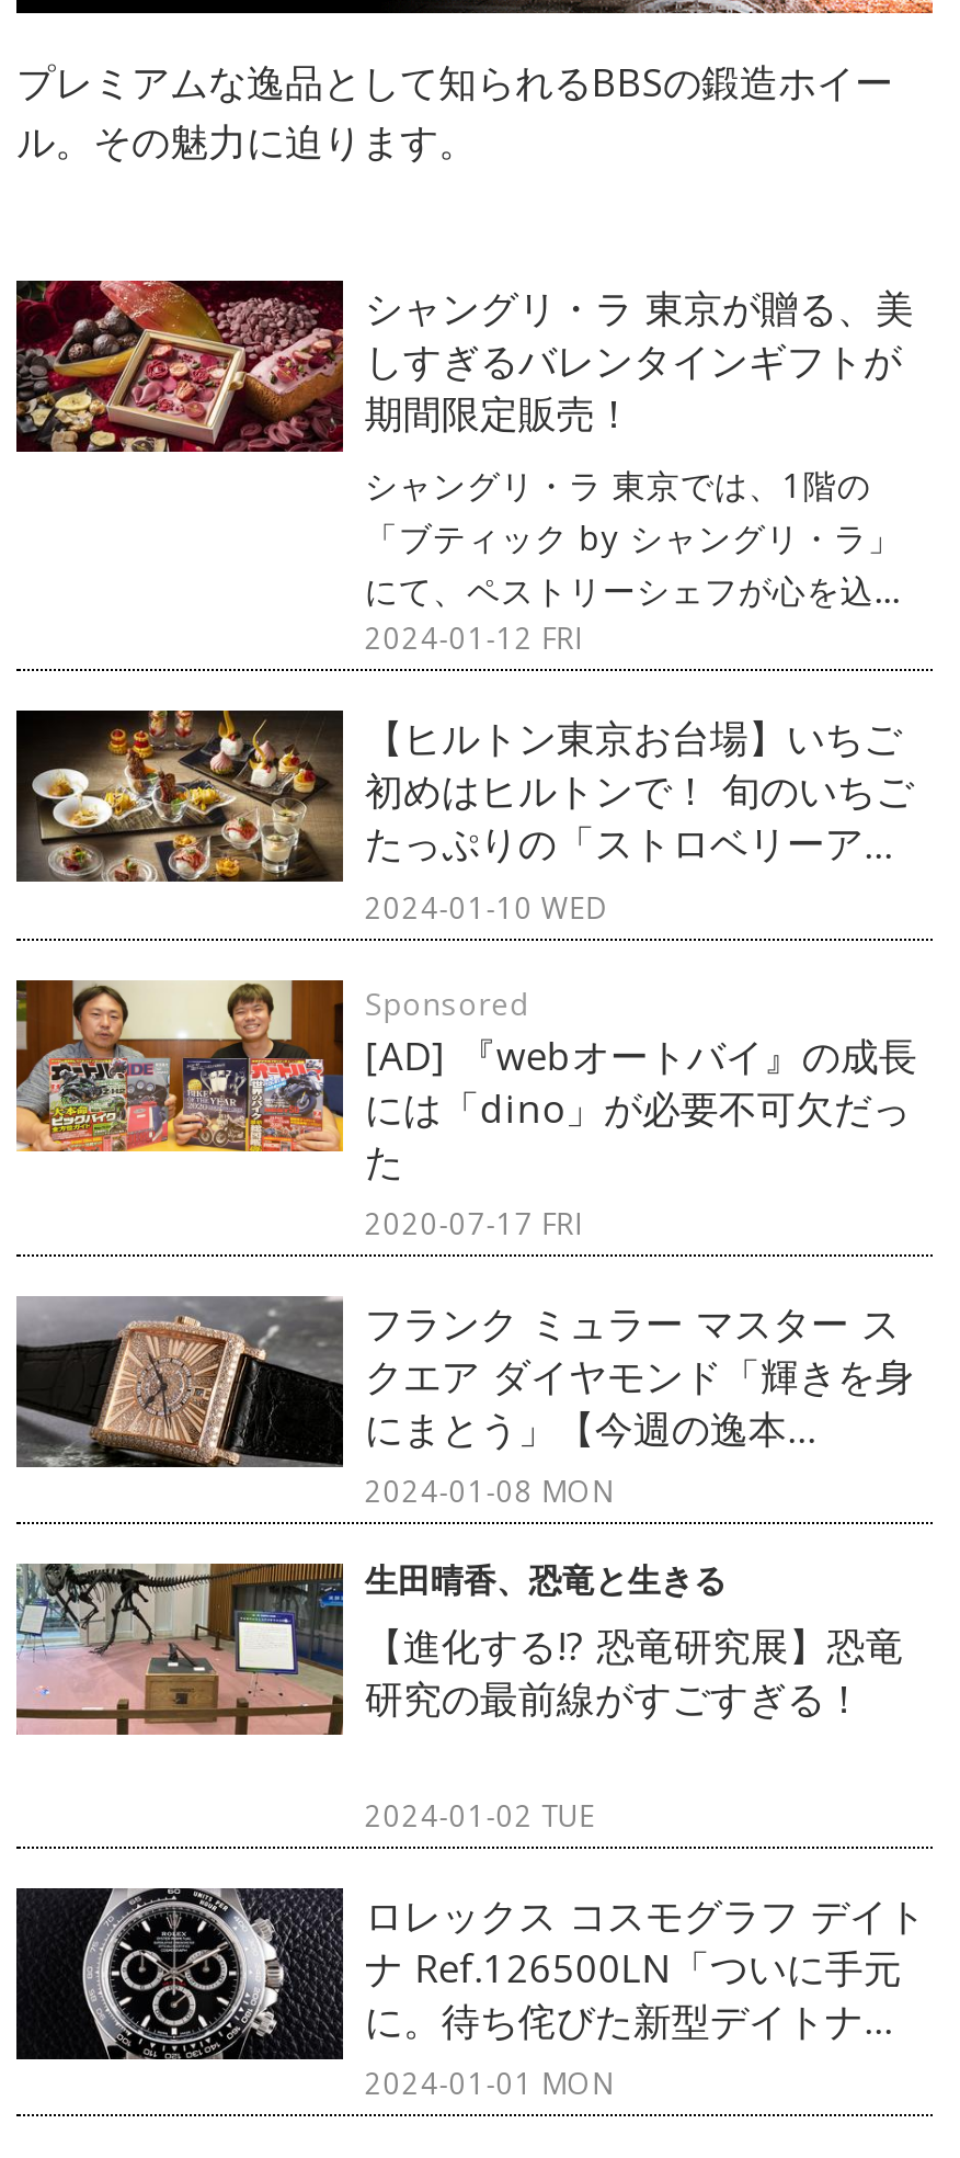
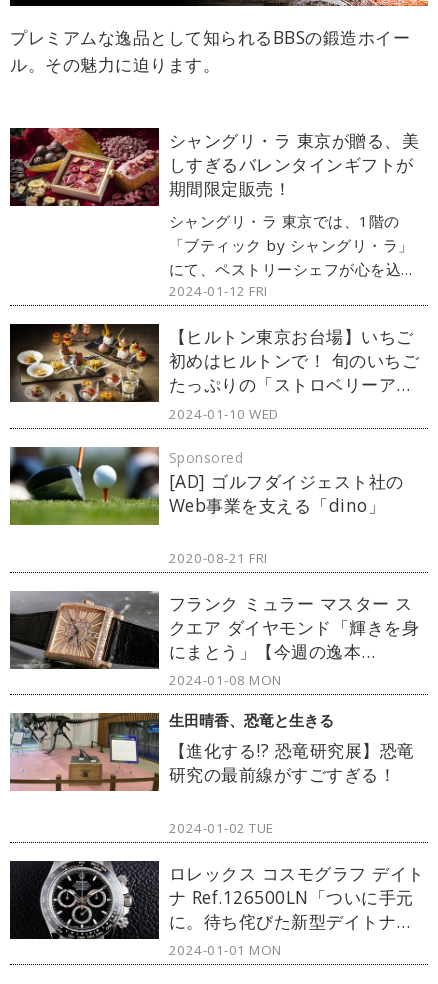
- [image]
- [AD] 『webオートバイ』の成長
- には「dino」が必要不可欠だっ
- た
+ [image]
+ [AD] ゴルフダイジェスト社の
+ Web事業を支える「dino」

- 2020-07-17 FRI
+ 2020-08-21 FRI
